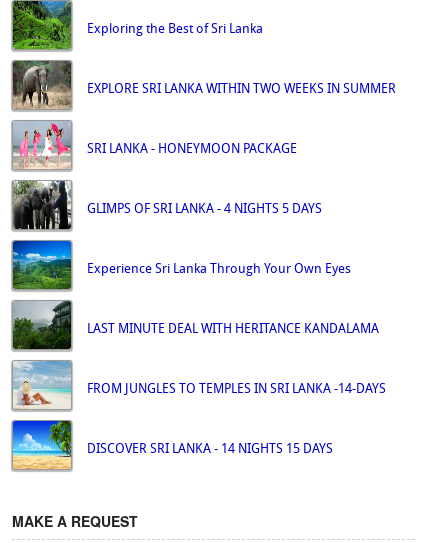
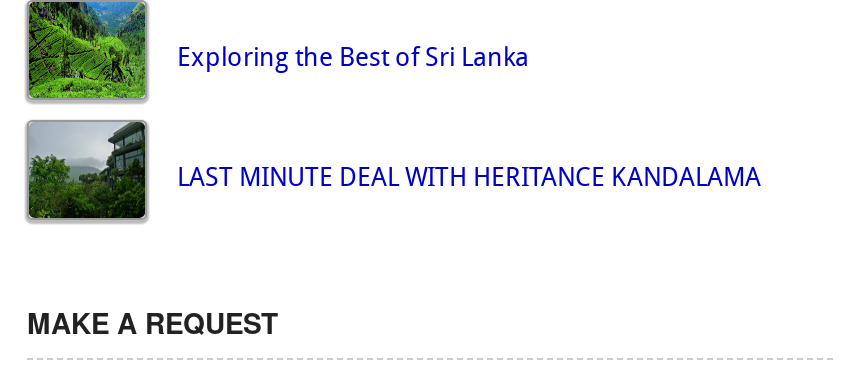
- [image]
- EXPLORE SRI LANKA WITHIN TWO WEEKS IN SUMMER

- [image]
- SRI LANKA - HONEYMOON PACKAGE

- [image]
- GLIMPS OF SRI LANKA - 4 NIGHTS 5 DAYS

- [image]
- Experience Sri Lanka Through Your Own Eyes

- [image]
- FROM JUNGLES TO TEMPLES IN SRI LANKA -14-DAYS

- [image]
- DISCOVER SRI LANKA - 14 NIGHTS 15 DAYS
